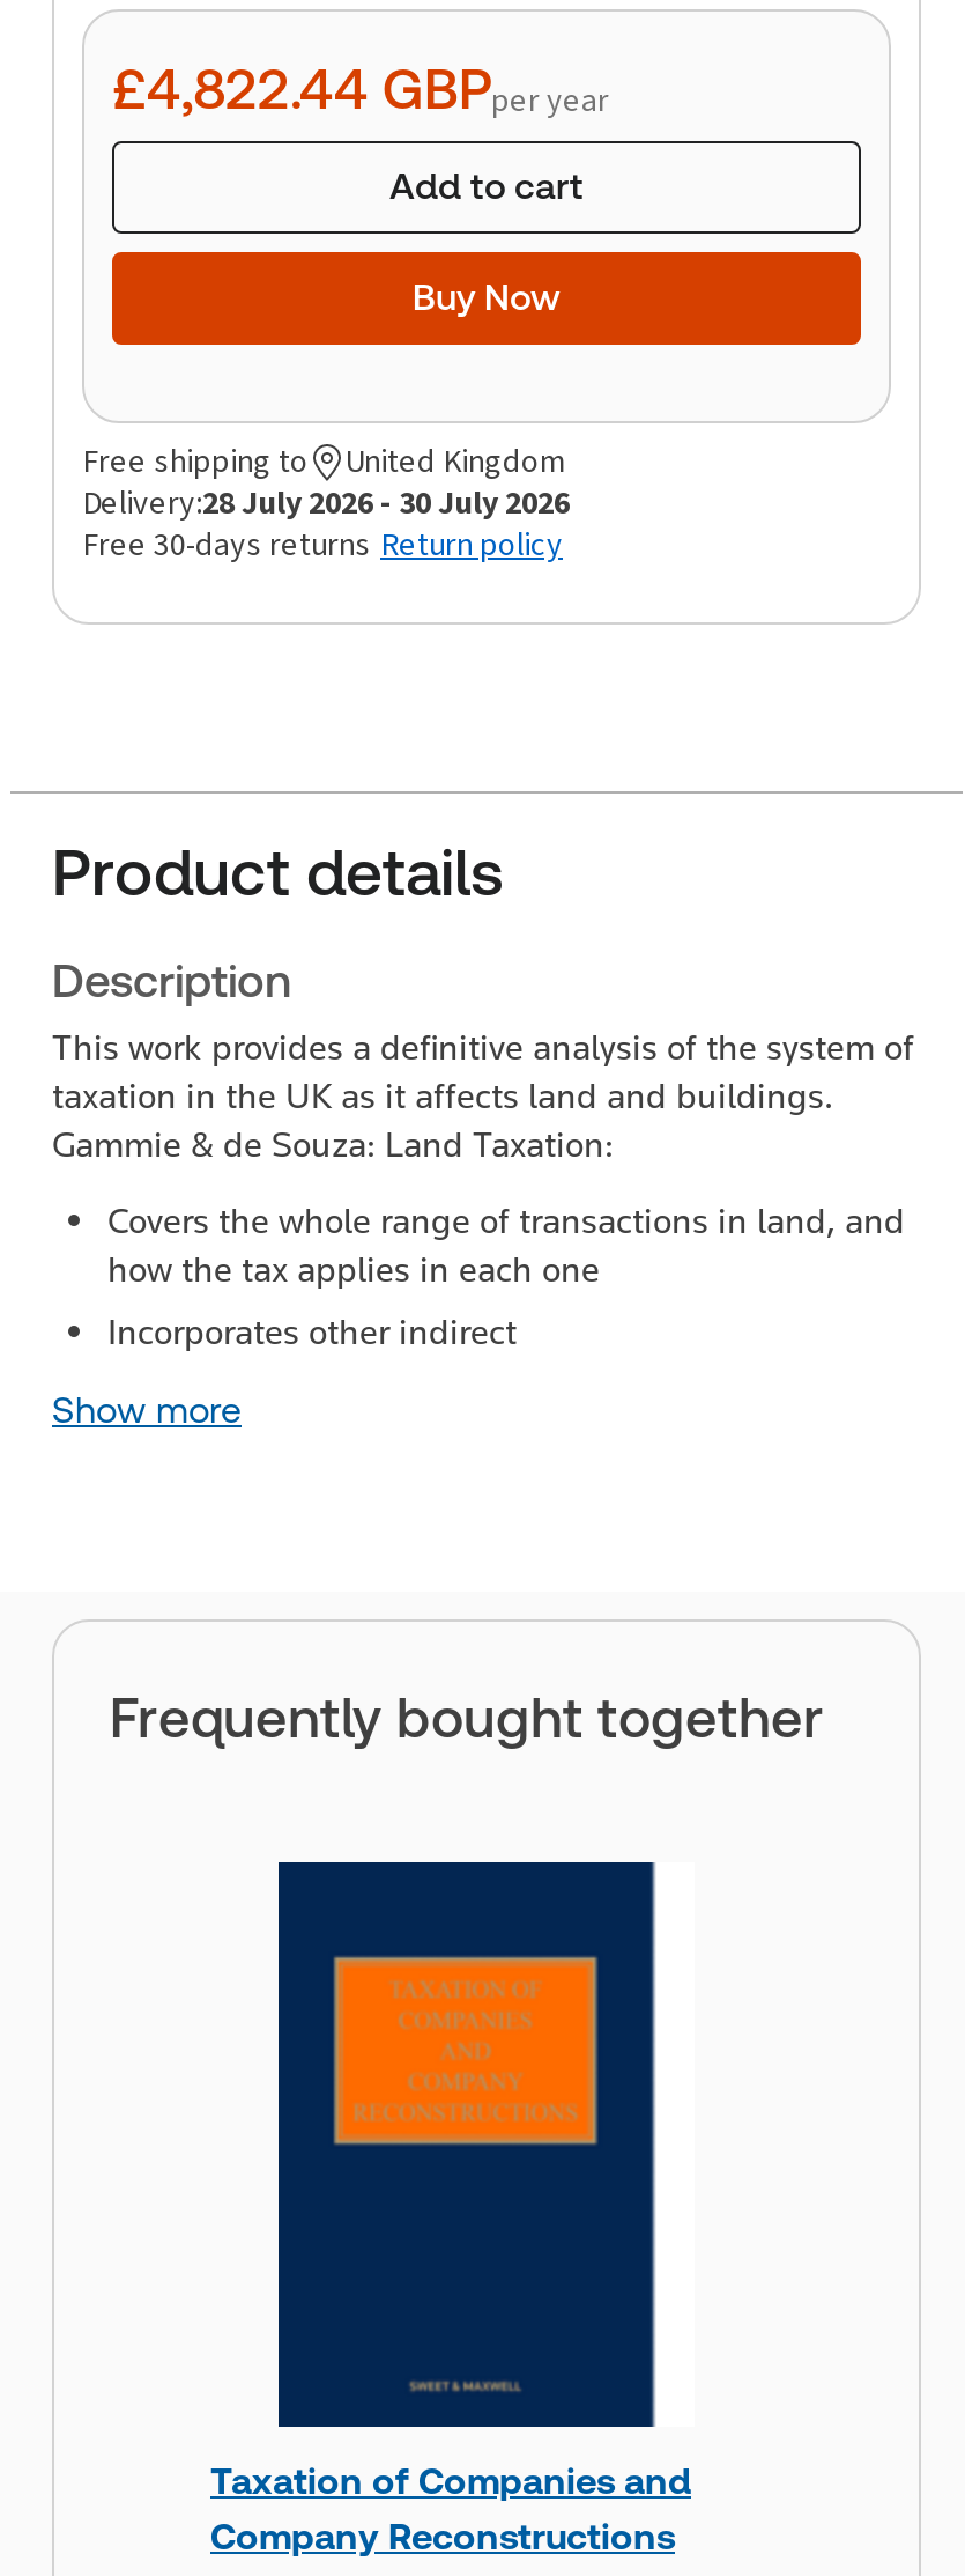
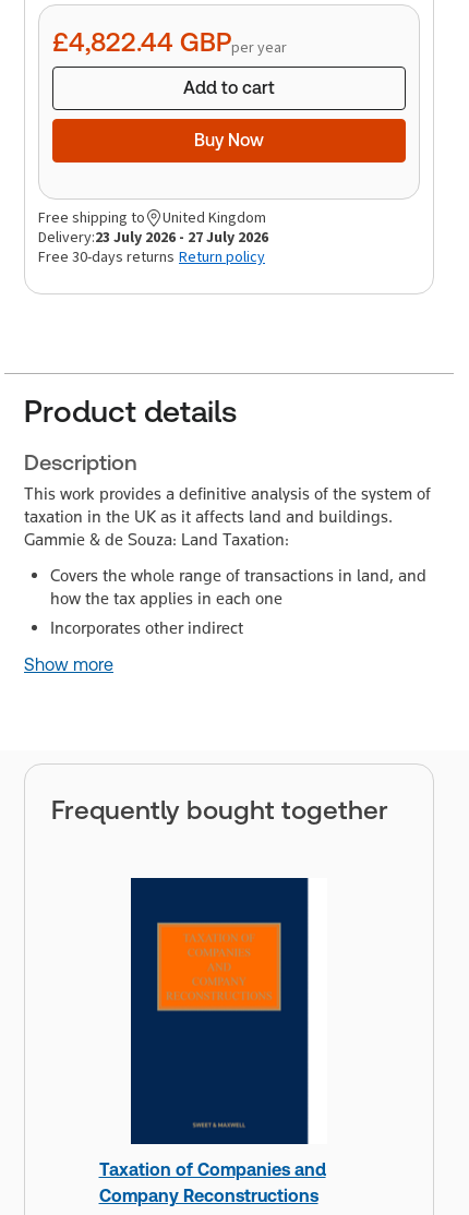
- Delivery:28 July 2026 - 30 July 2026
+ Delivery:23 July 2026 - 27 July 2026
